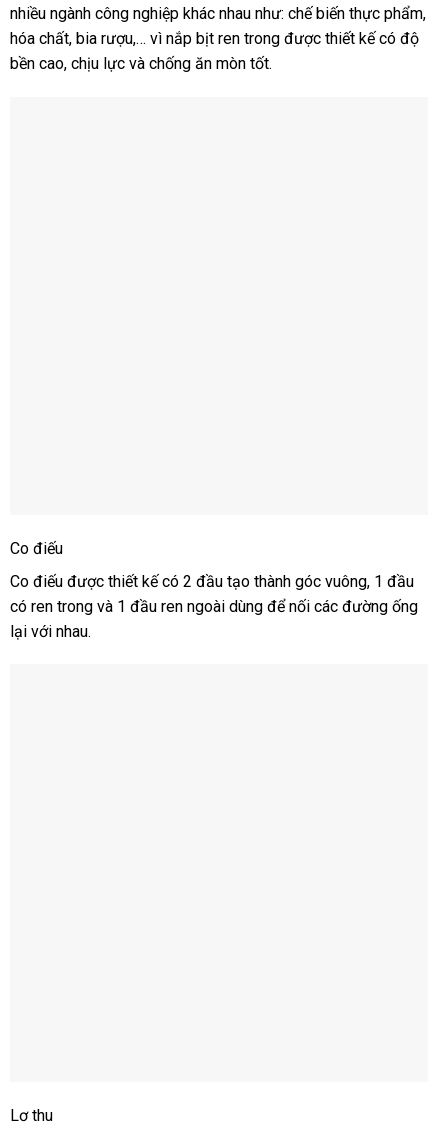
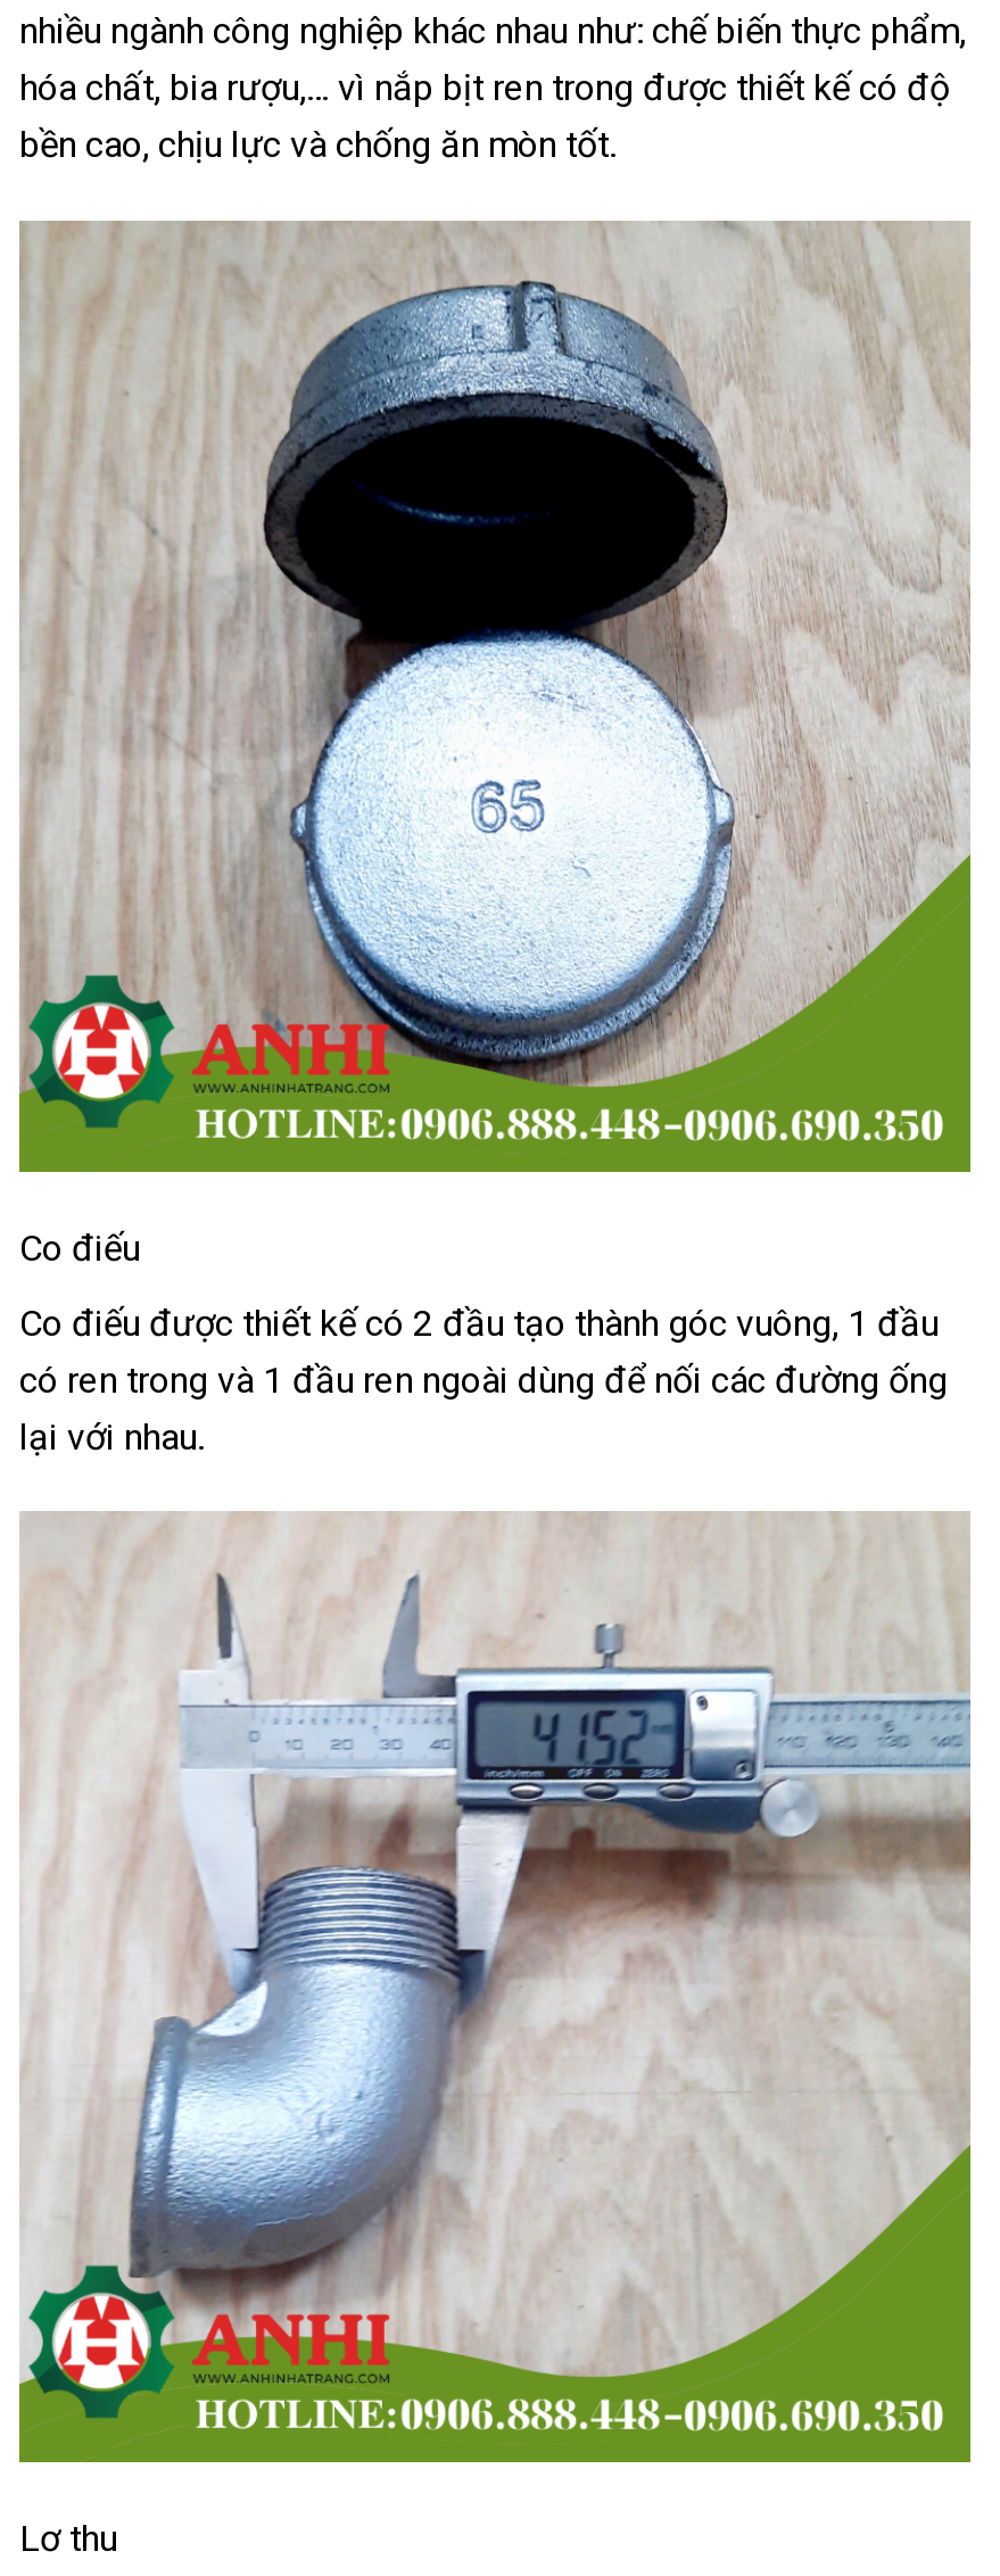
+ [image]

+ [image]
